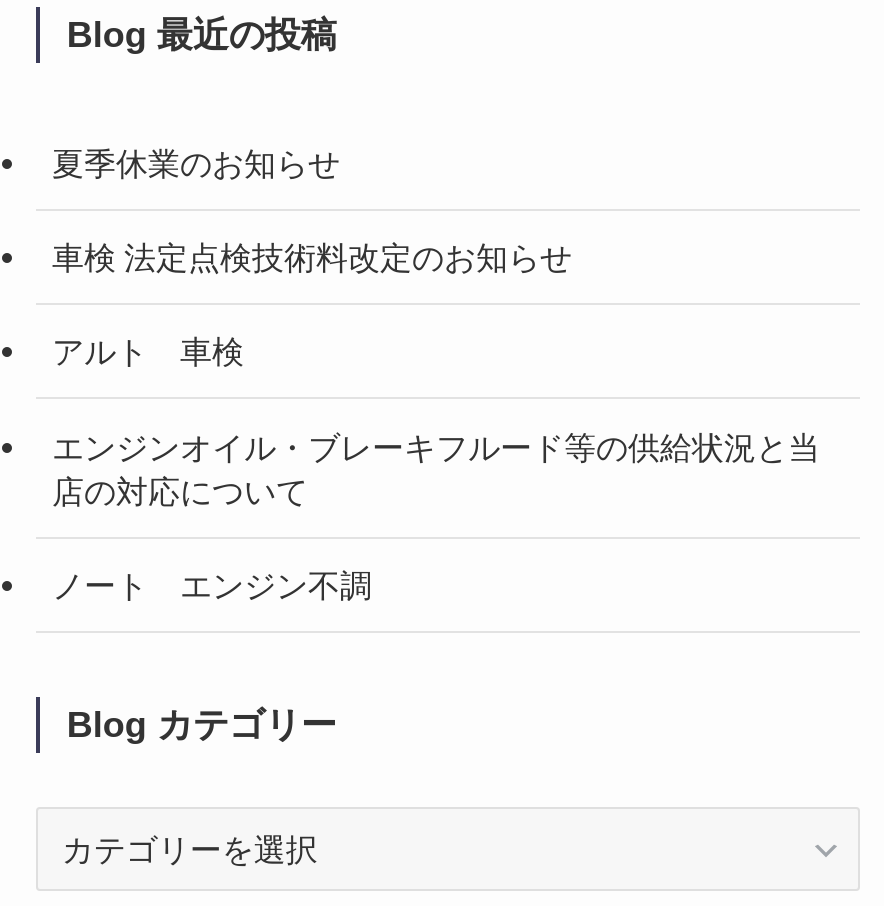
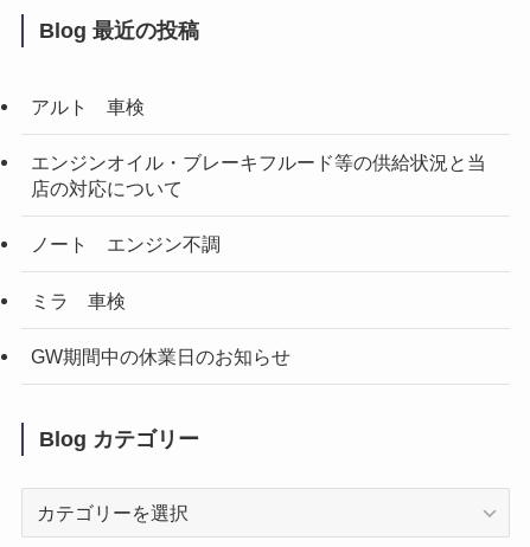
- 夏季休業のお知らせ
- 車検 法定点検技術料改定のお知らせ

moved up: アルト 車検 | エンジンオイル・ブレーキフルード等の供給状況と当 | 店の対応について | ノート エンジン不調

+ ミラ 車検
+ GW期間中の休業日のお知らせ
